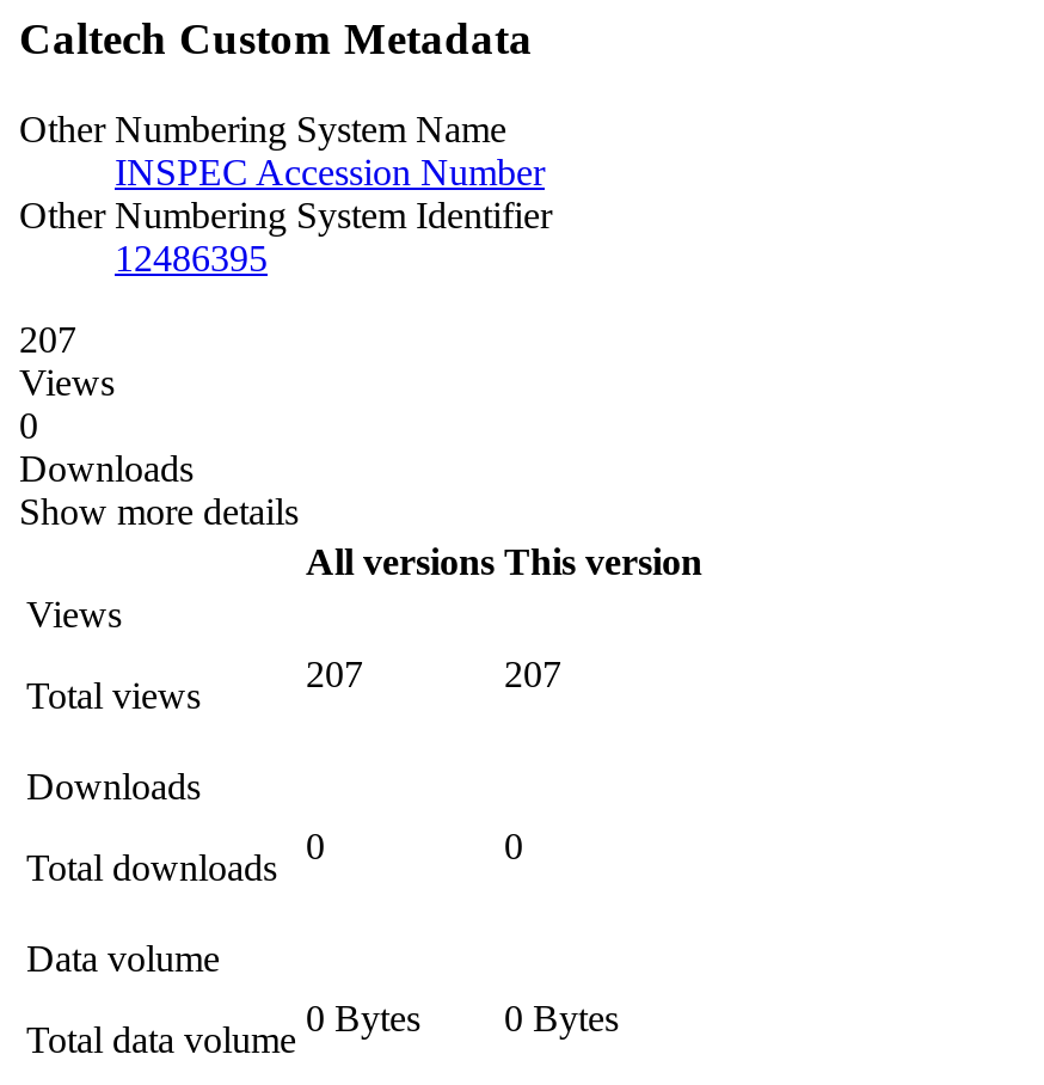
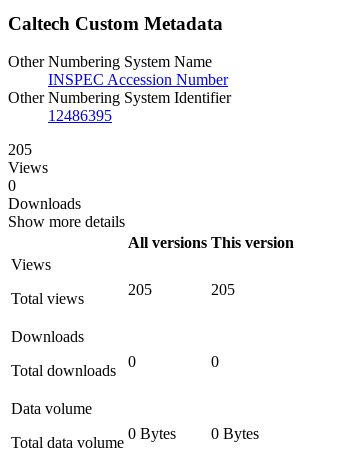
- 207
+ 205

- 207
+ 205

- 207
+ 205
